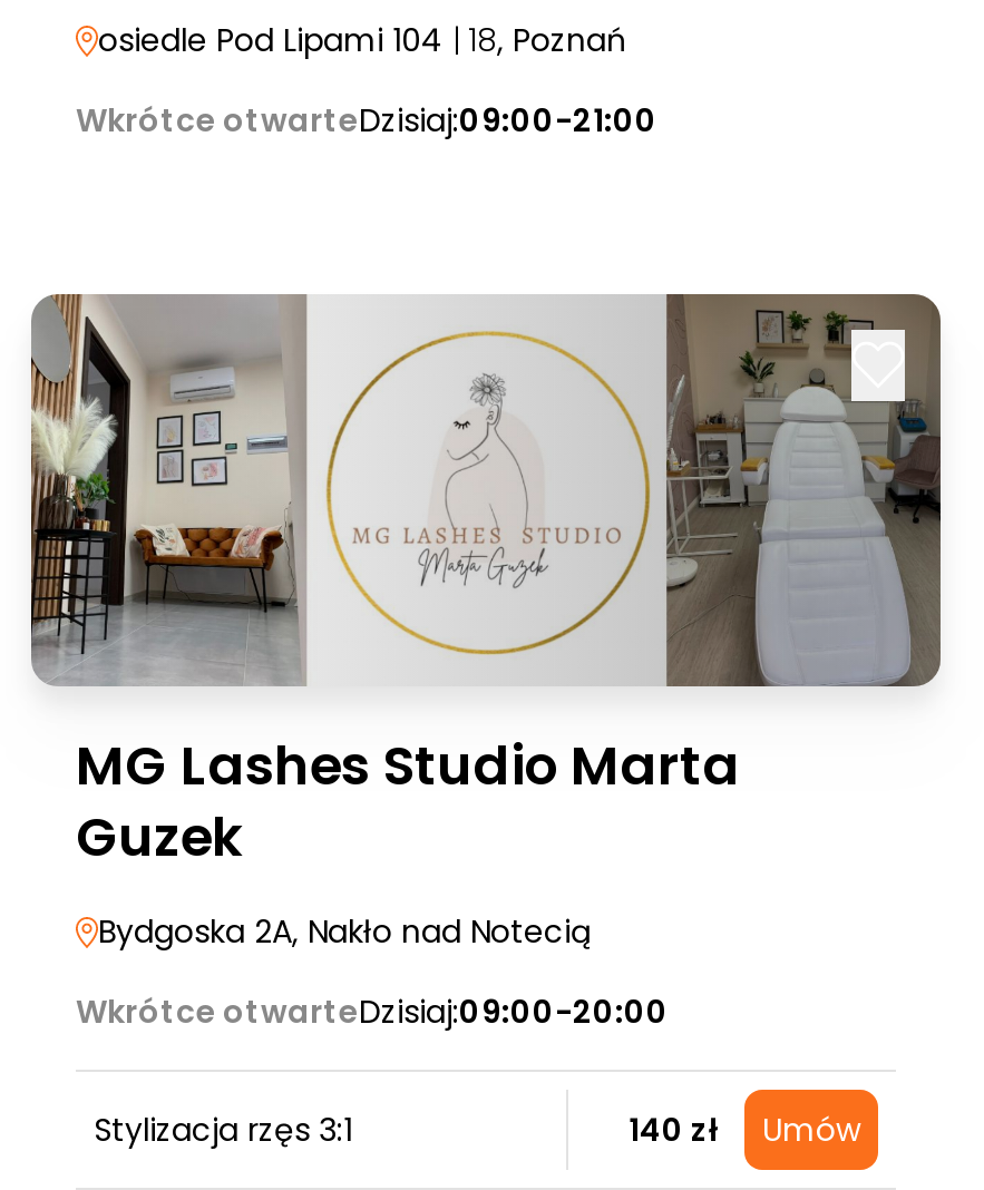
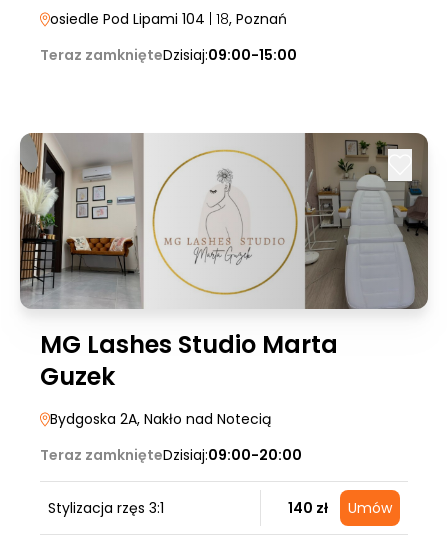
- Wkrótce otwarteDzisiaj:09:00-21:00
+ Teraz zamknięteDzisiaj:09:00-15:00

- Wkrótce otwarteDzisiaj:09:00-20:00
+ Teraz zamknięteDzisiaj:09:00-20:00
